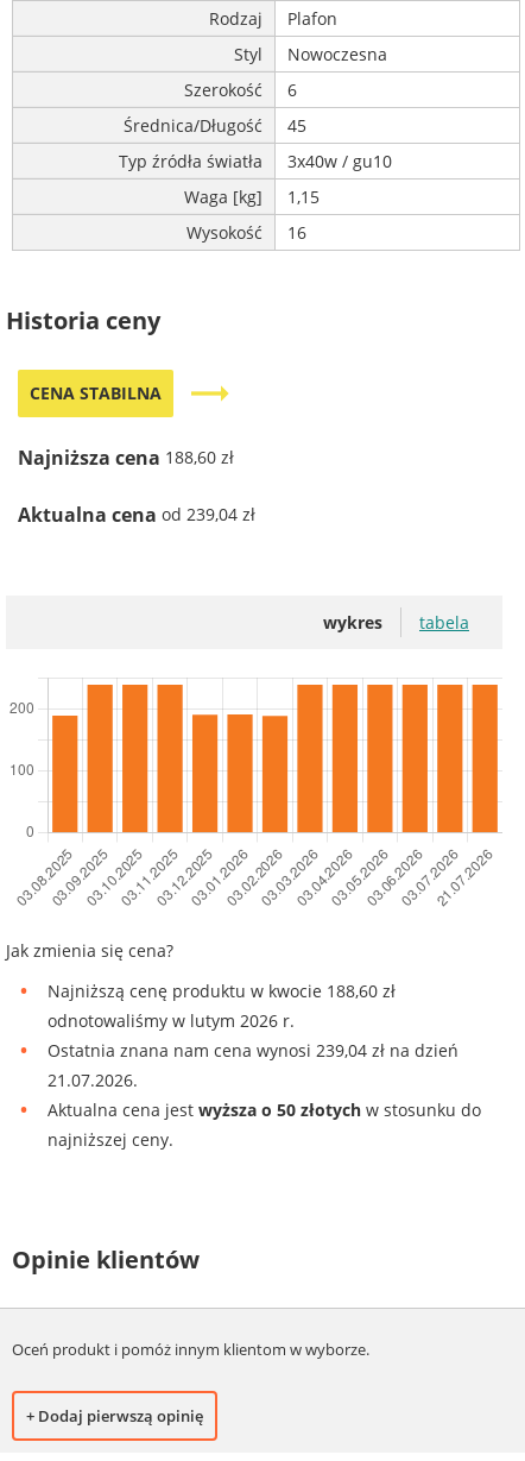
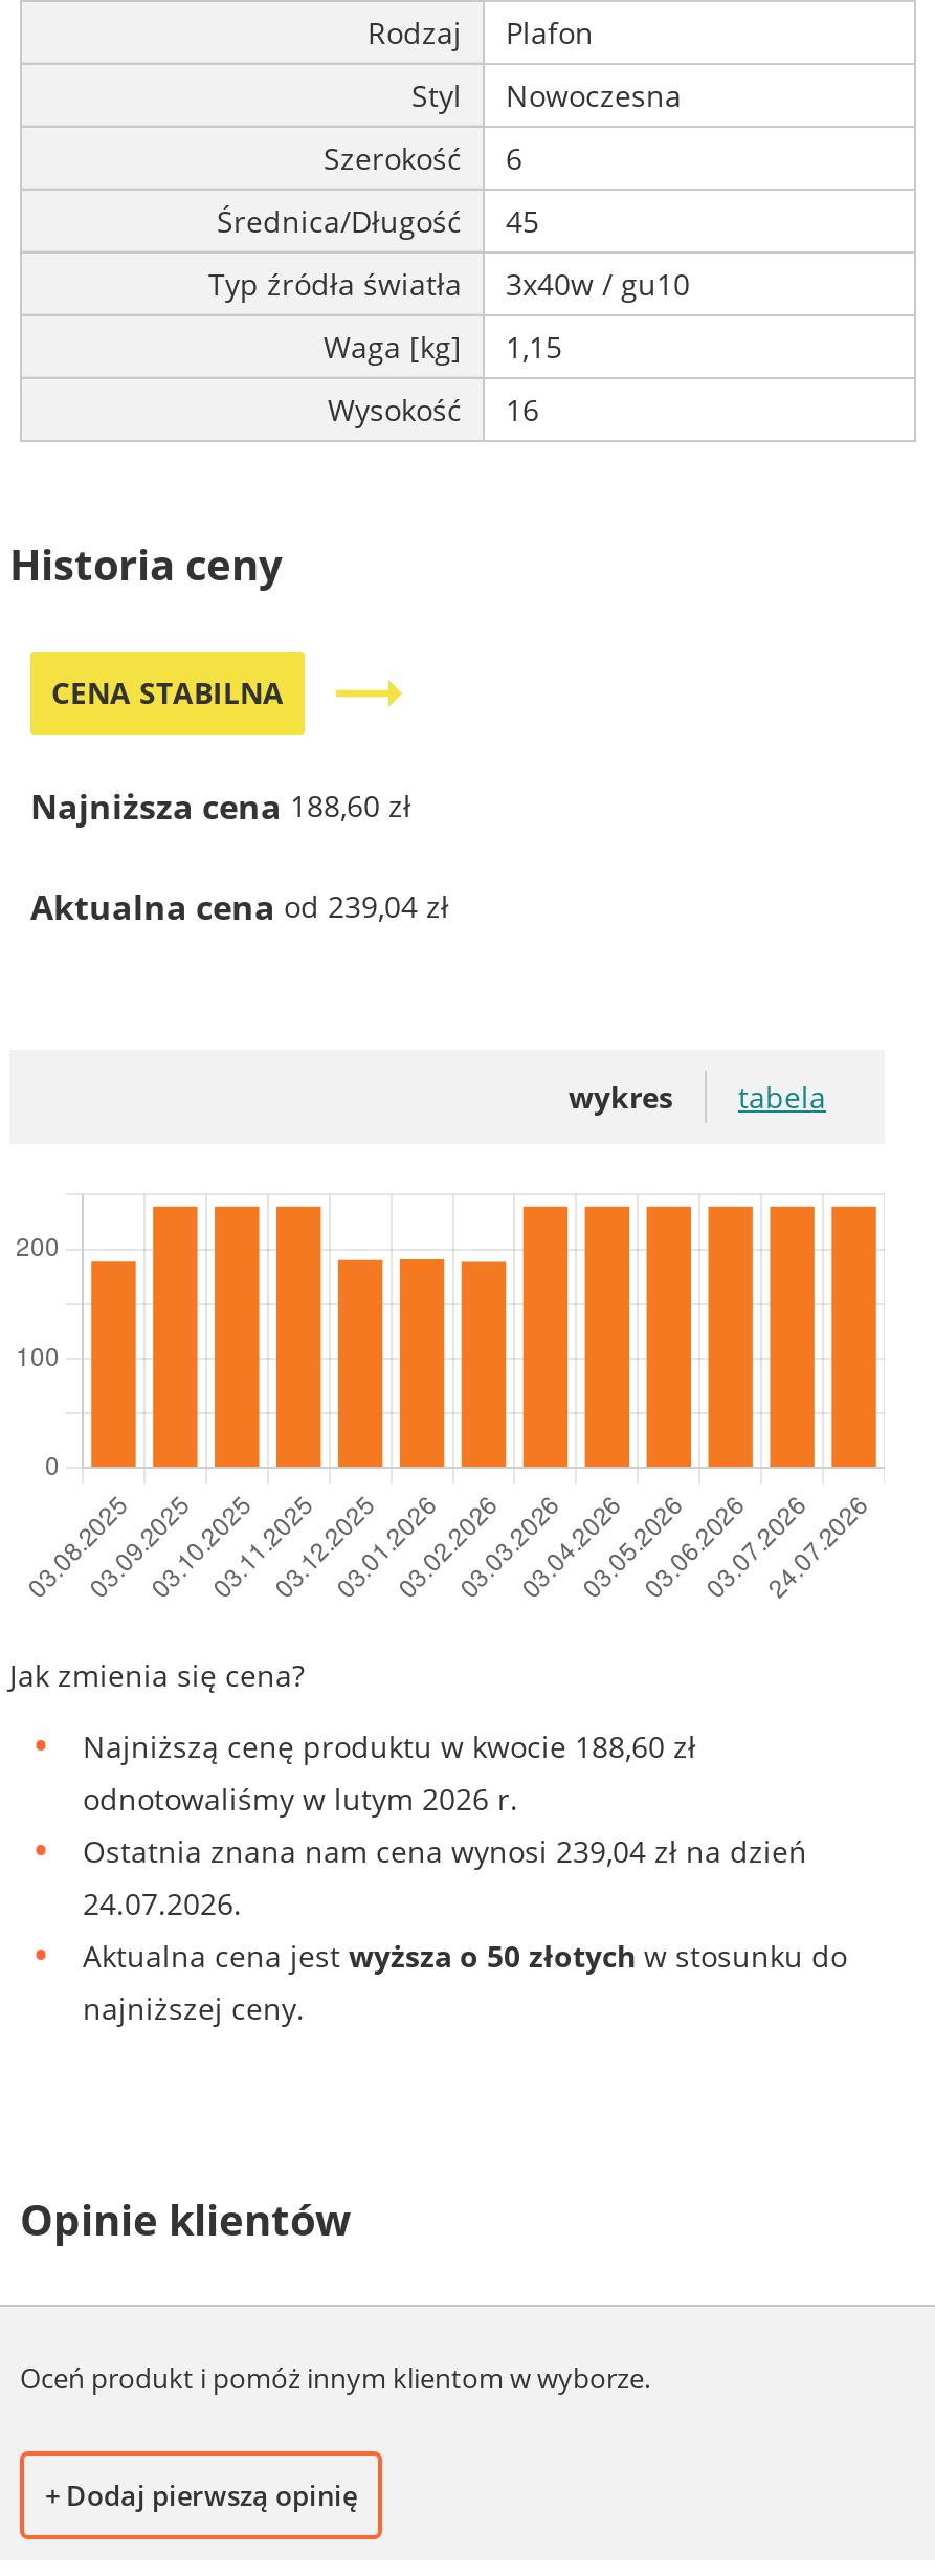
- 21.07.2026.
+ 24.07.2026.
